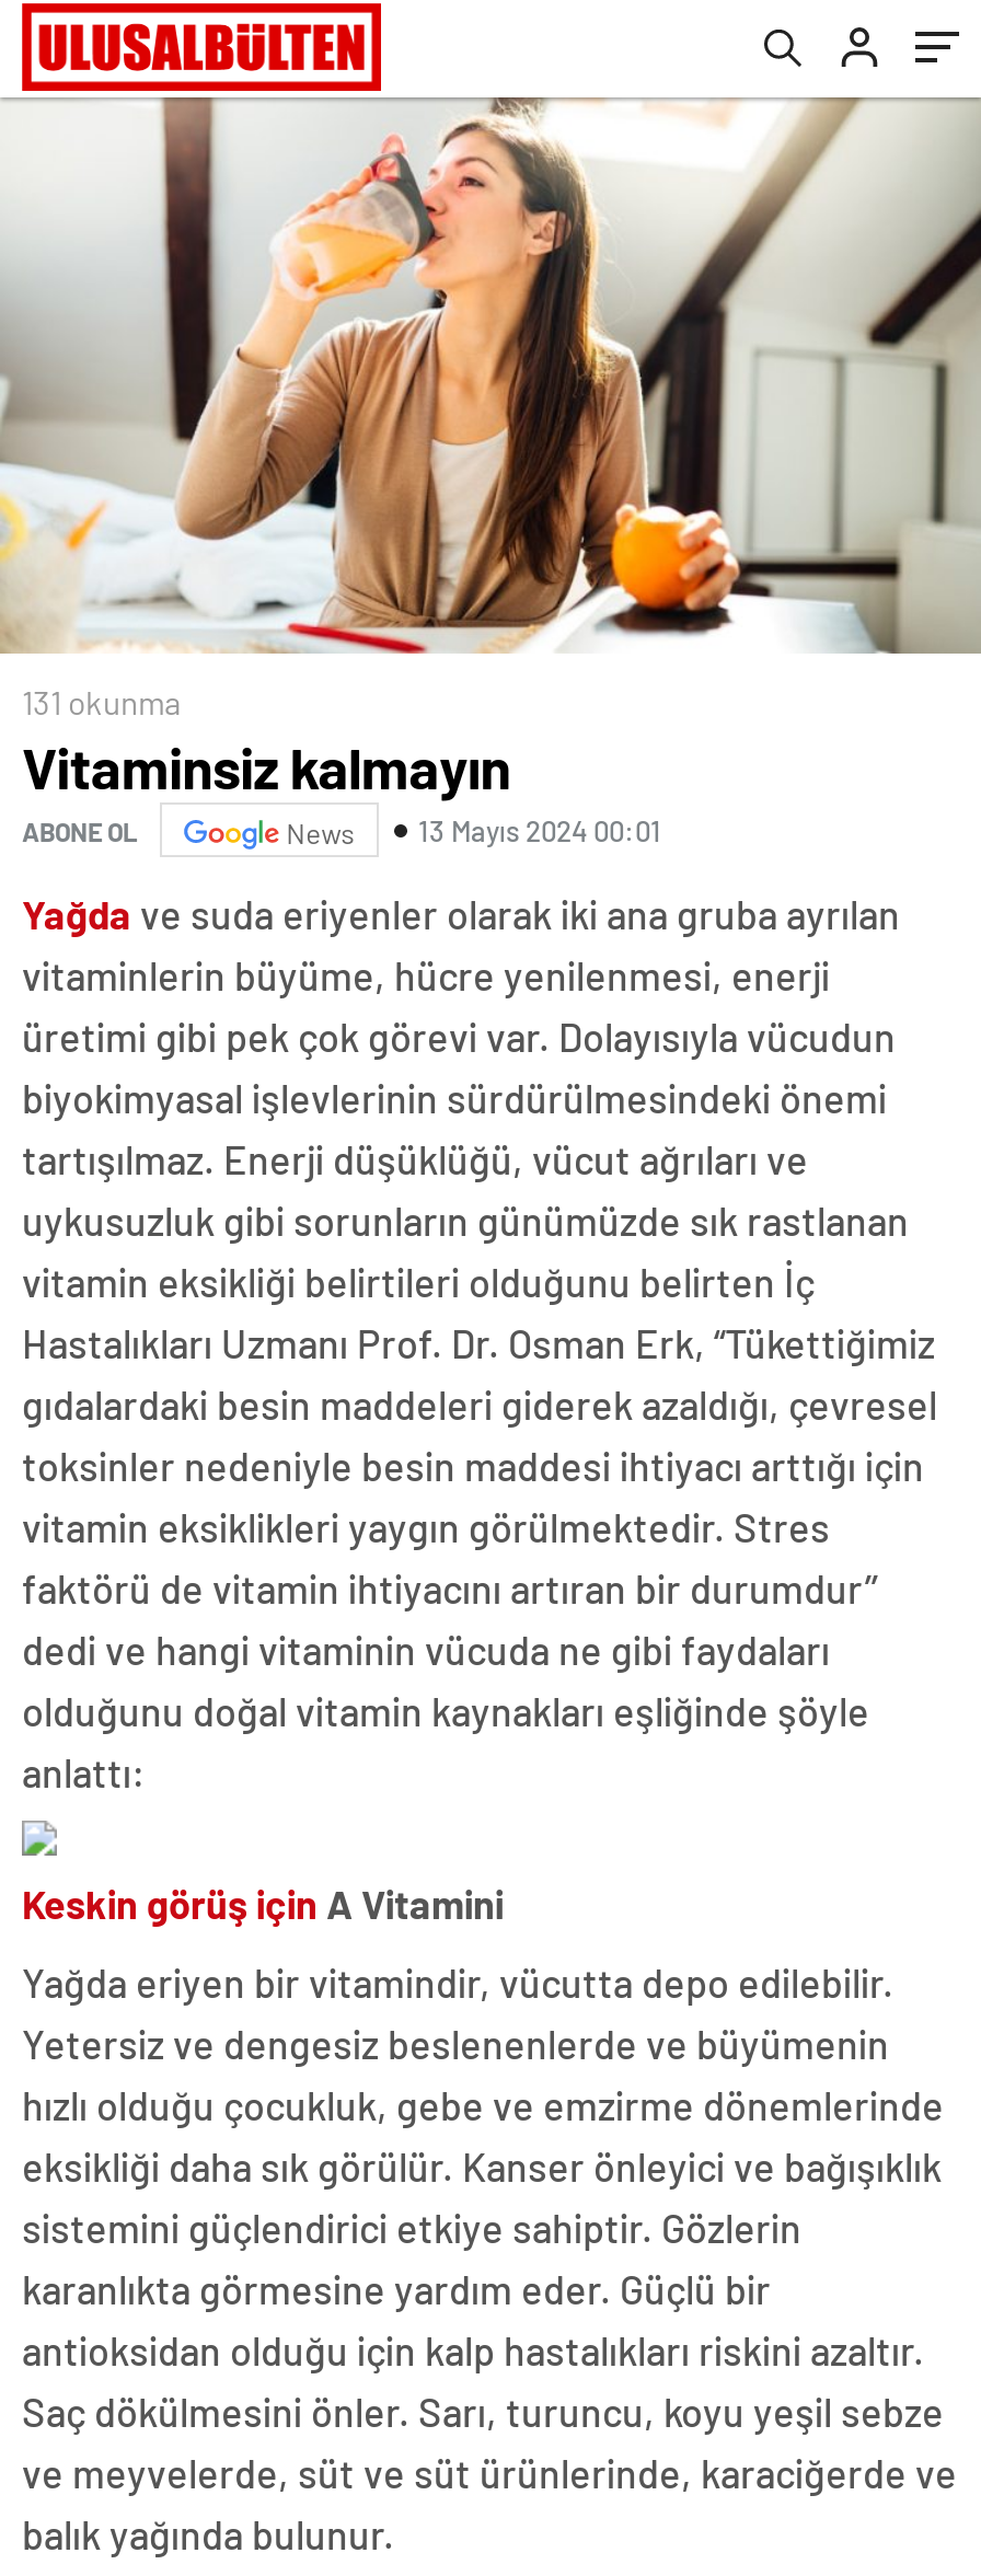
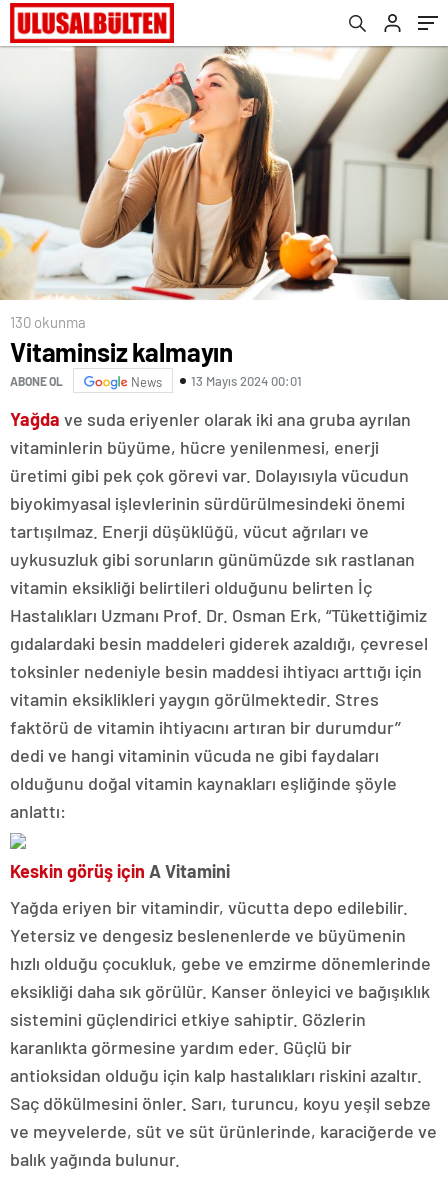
- 131 okunma
+ 130 okunma
